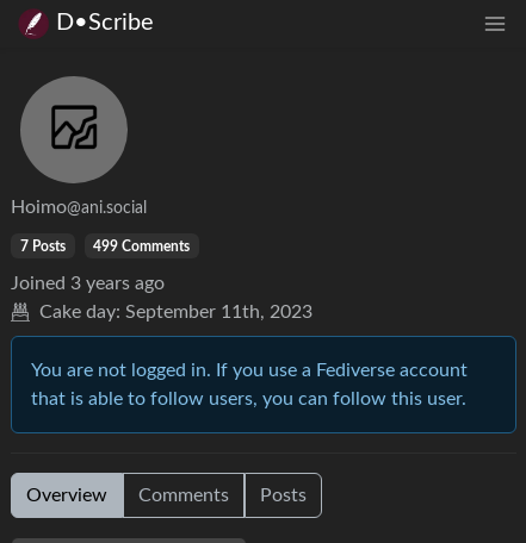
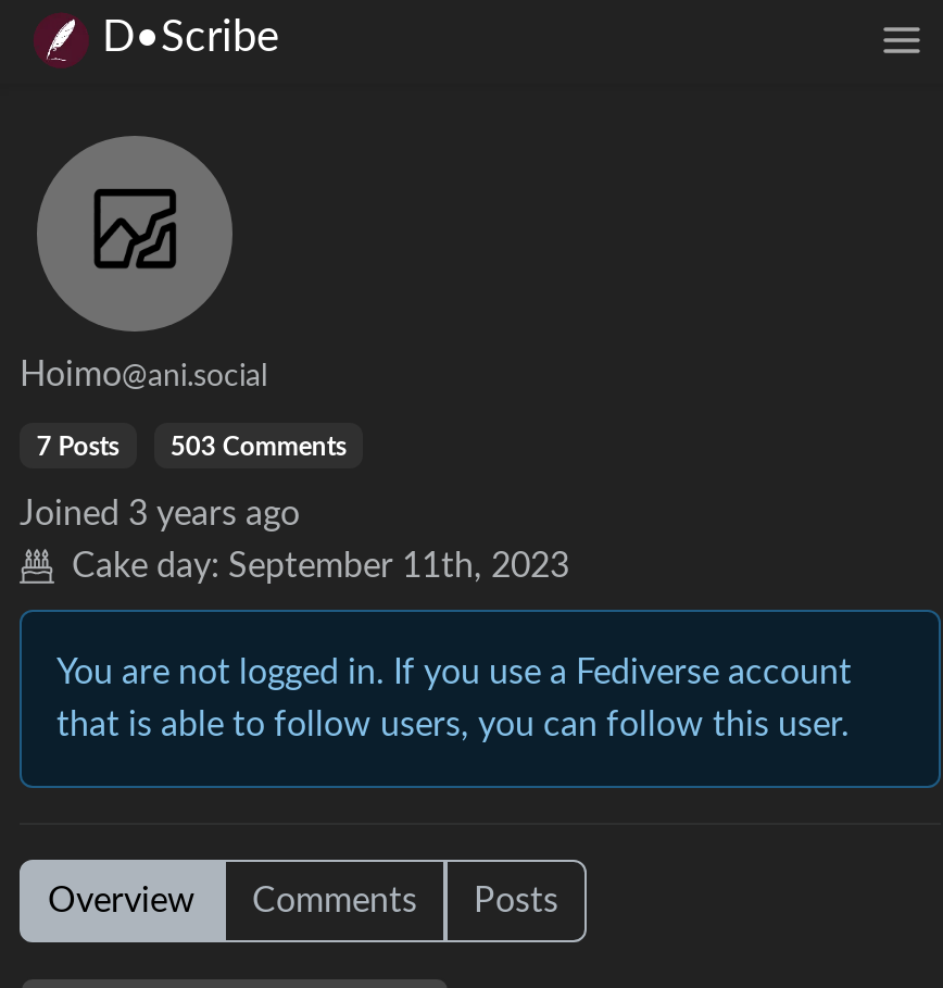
- 7 Posts 499 Comments
+ 7 Posts 503 Comments
